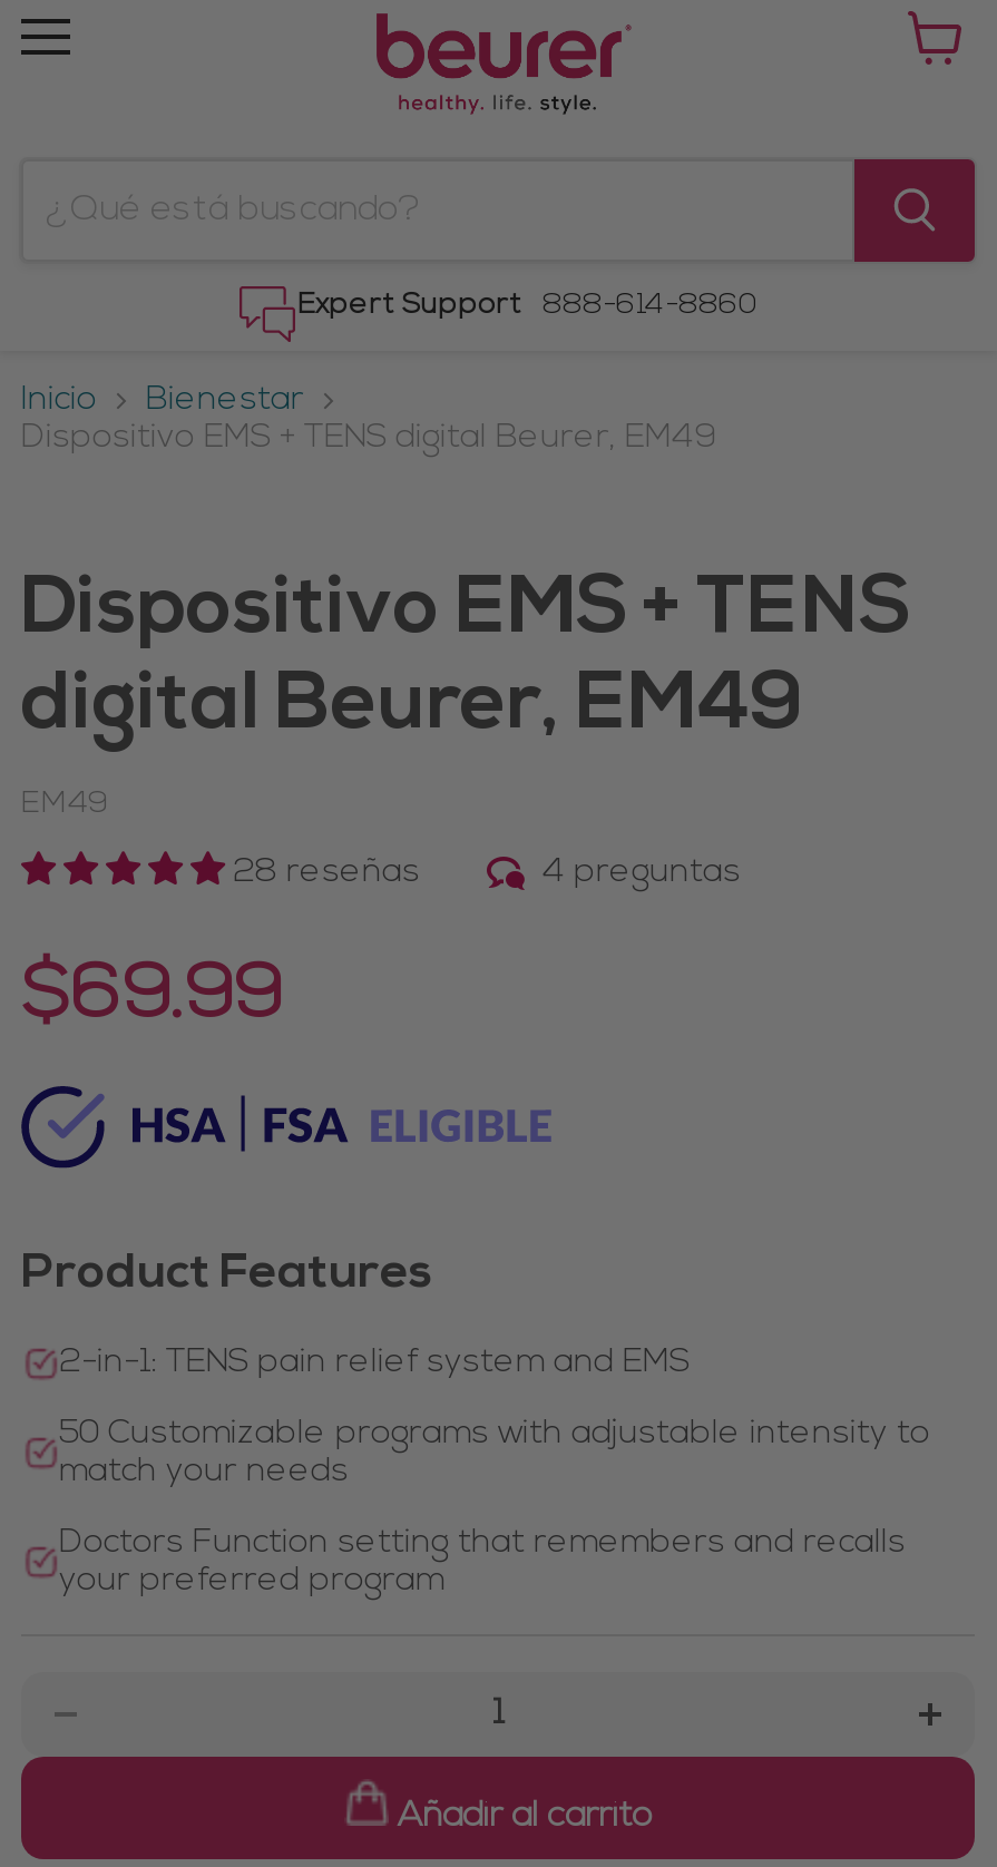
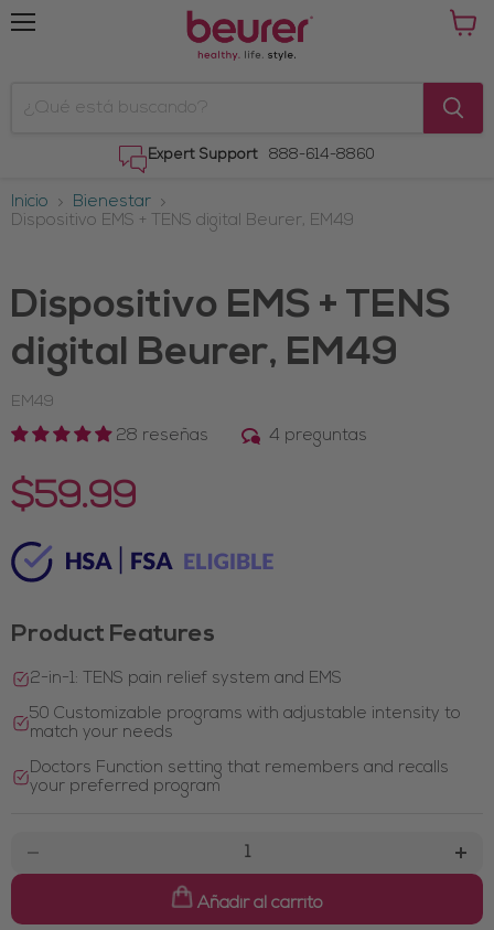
- $69.99
+ $59.99
